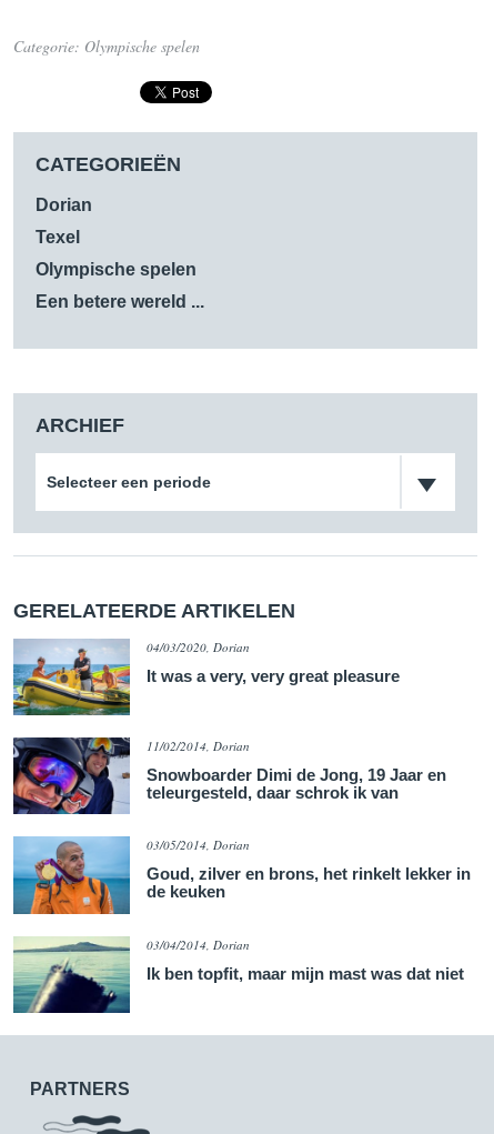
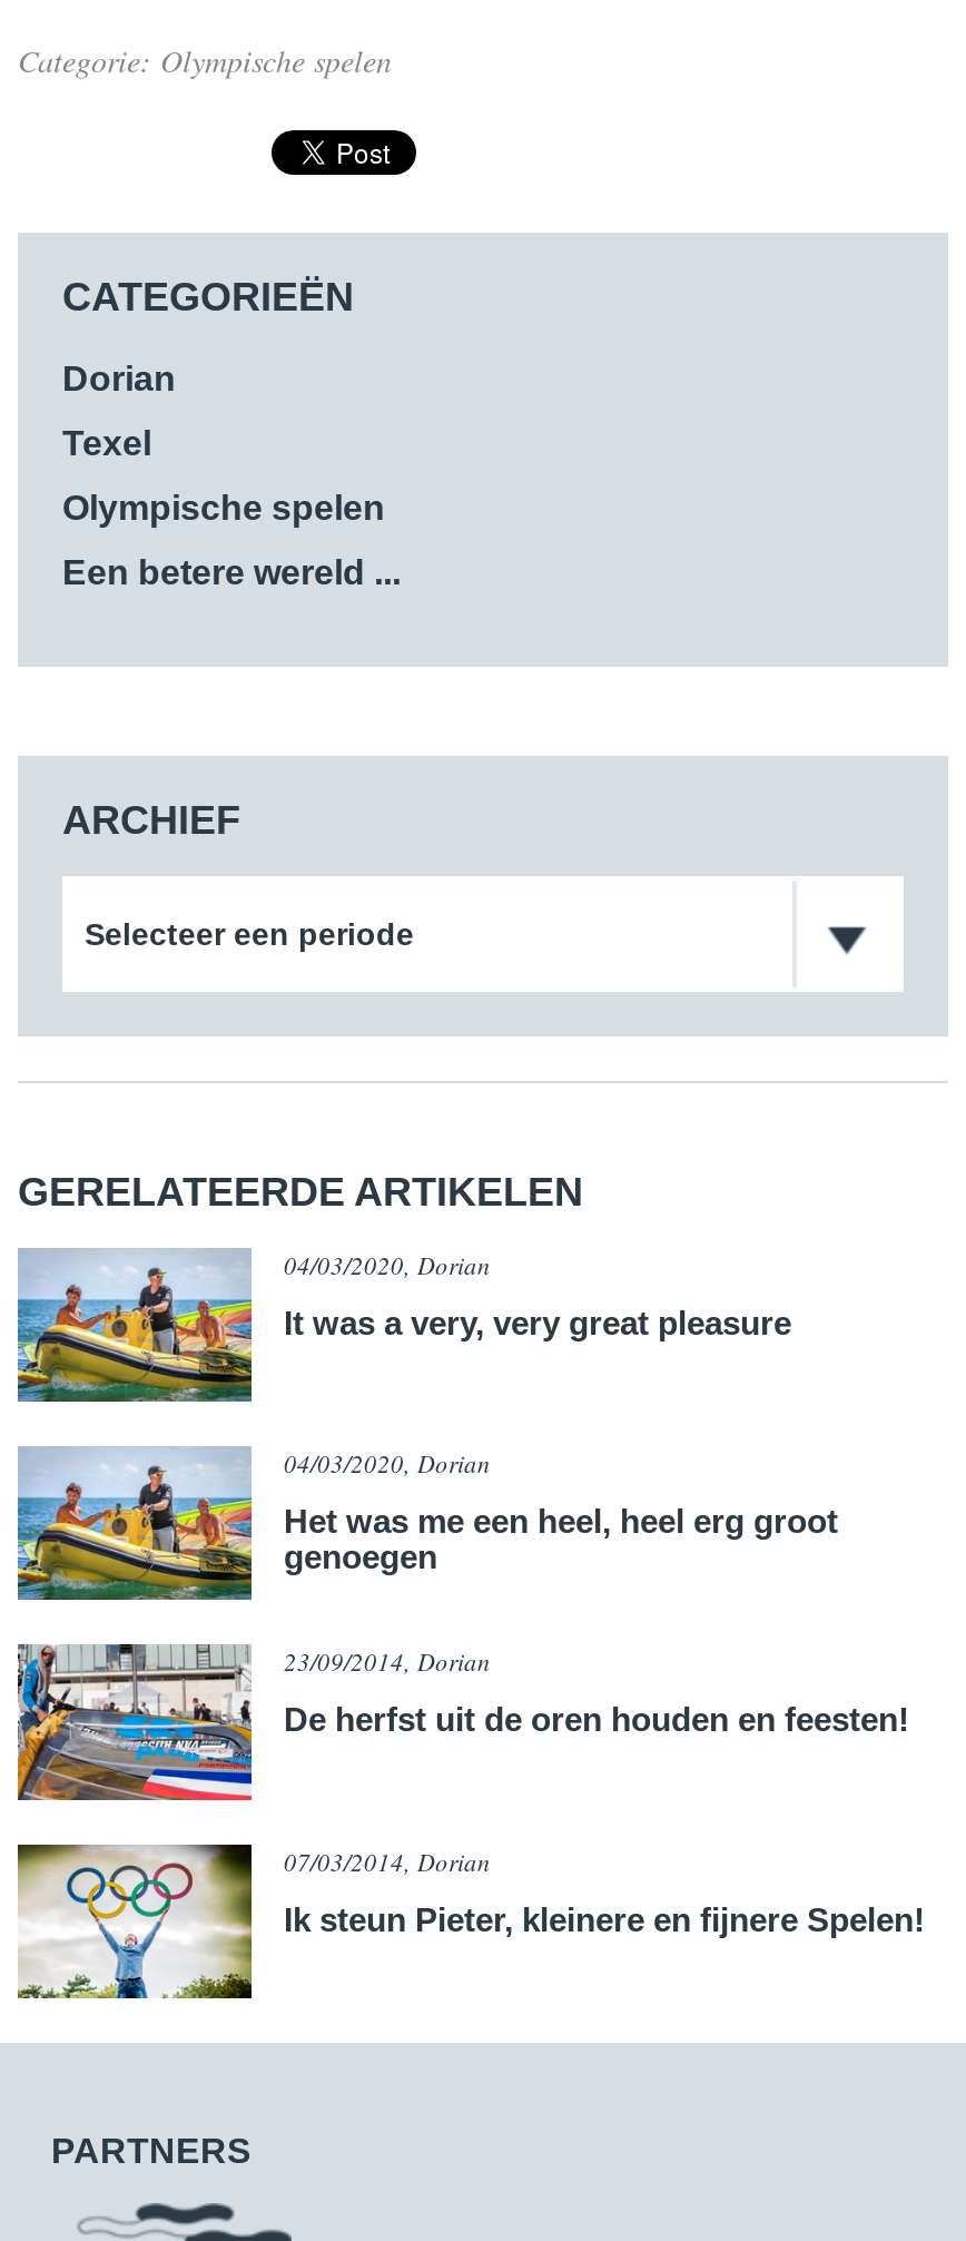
- [image]
- 11/02/2014, Dorian
+ [image]
+ 04/03/2020, Dorian

- Snowboarder Dimi de Jong, 19 Jaar en
- teleurgesteld, daar schrok ik van
+ Het was me een heel, heel erg groot
+ genoegen

- [image]
- 03/05/2014, Dorian
+ [image]
+ 23/09/2014, Dorian

- Goud, zilver en brons, het rinkelt lekker in
- de keuken
+ De herfst uit de oren houden en feesten!

- [image]
- 03/04/2014, Dorian
+ [image]
+ 07/03/2014, Dorian

- Ik ben topfit, maar mijn mast was dat niet
+ Ik steun Pieter, kleinere en fijnere Spelen!
